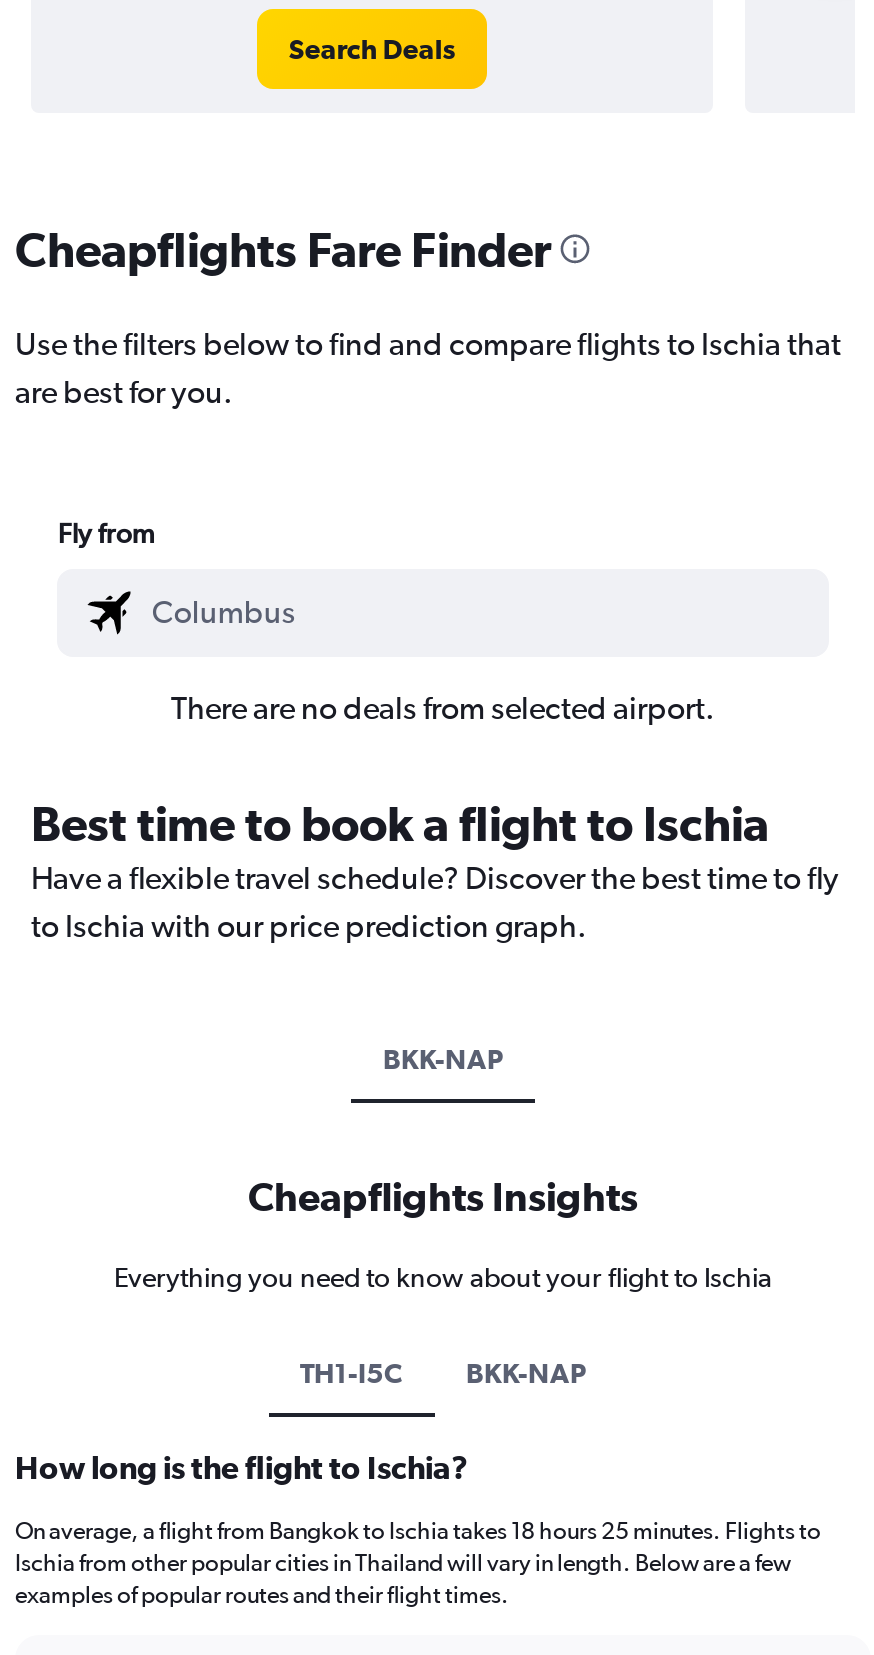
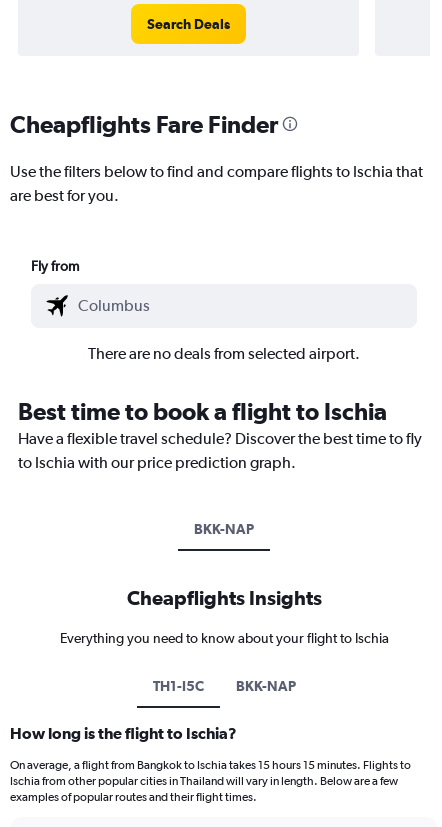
- On average, a flight from Bangkok to Ischia takes 18 hours 25 minutes. Flights to
+ On average, a flight from Bangkok to Ischia takes 15 hours 15 minutes. Flights to
